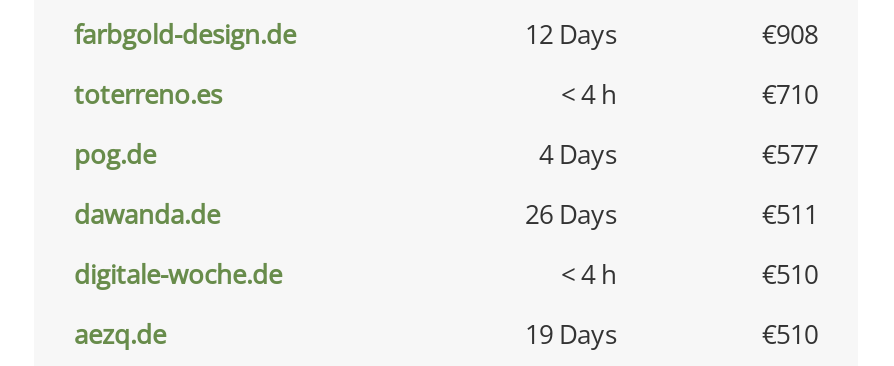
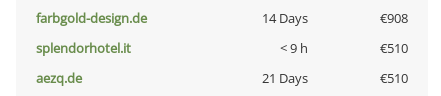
- 12 Days
+ 14 Days

- toterreno.es
- < 4 h
- €710
- pog.de
- 4 Days
- €577
- dawanda.de
- 26 Days
- €511
- digitale-woche.de
- < 4 h
+ splendorhotel.it
+ < 9 h

- 19 Days
+ 21 Days
